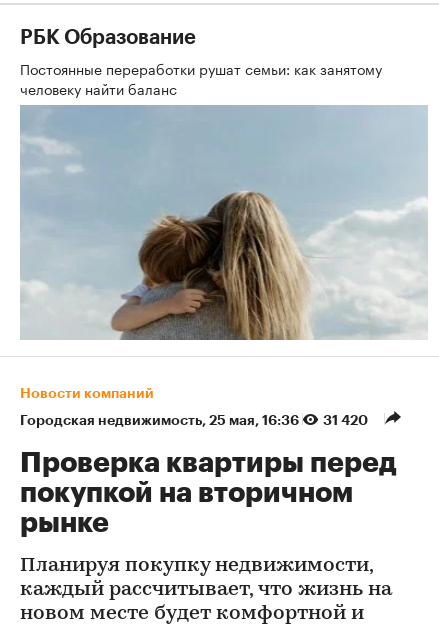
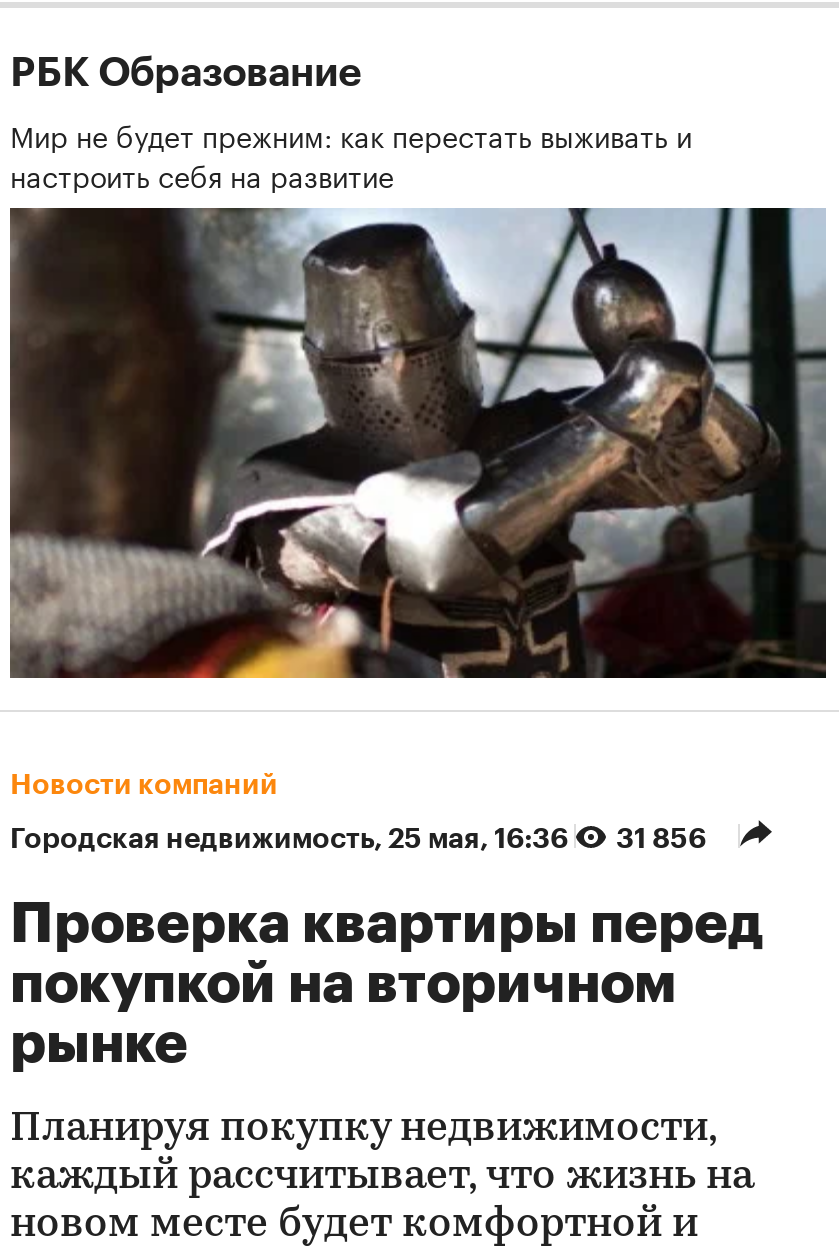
- Постоянные переработки рушат семьи: как занятому
- человеку найти баланс
+ Мир не будет прежним: как перестать выживать и
+ настроить себя на развитие

- [image]
+ [image]

- Городская недвижимость, 25 мая, 16:36 31 420
+ Городская недвижимость, 25 мая, 16:36 31 856
